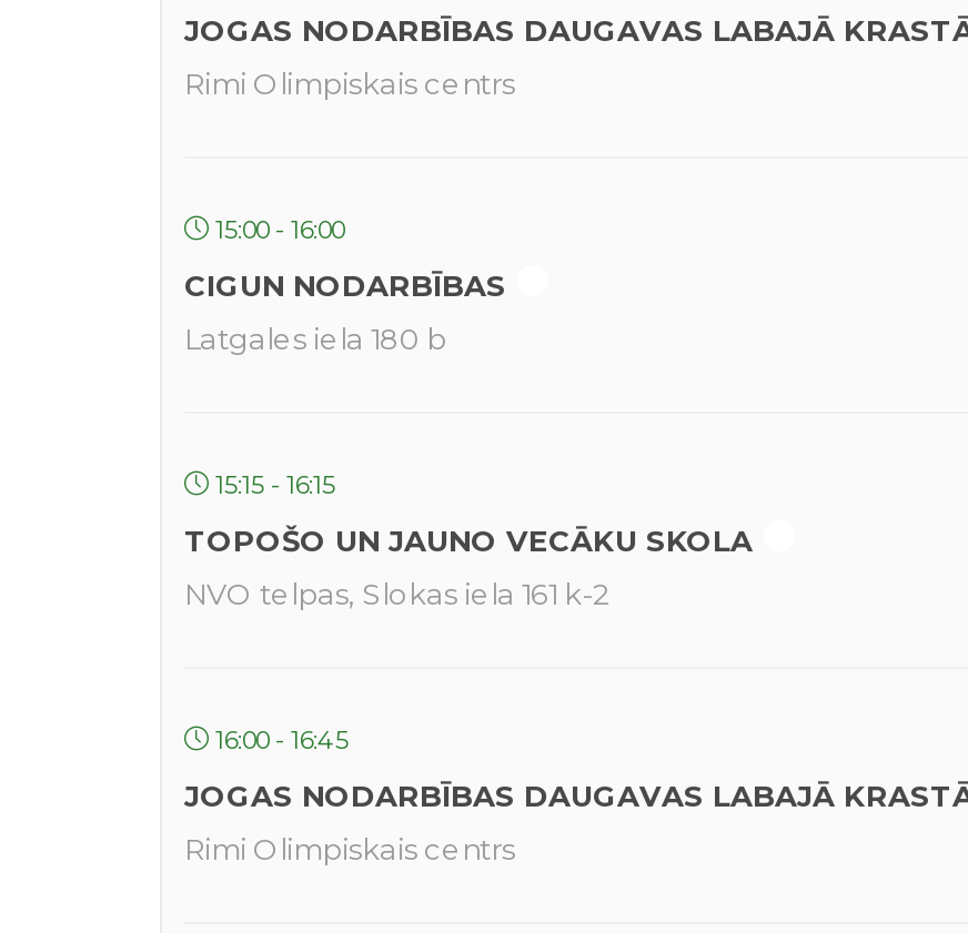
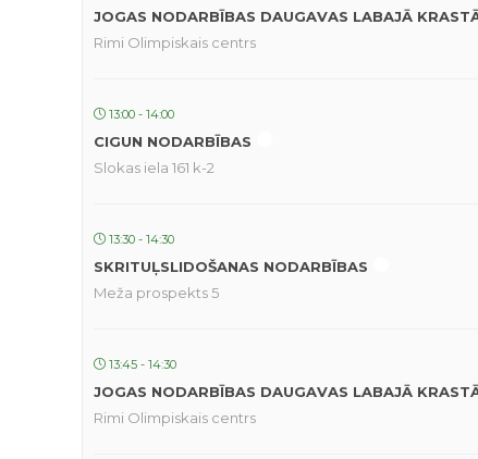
- 15:00 - 16:00
+ 13:00 - 14:00

- Latgales iela 180 b
+ Slokas iela 161 k-2

- 15:15 - 16:15
+ 13:30 - 14:30

- TOPOŠO UN JAUNO VECĀKU SKOLA
+ SKRITUĻSLIDOŠANAS NODARBĪBAS

- NVO telpas, Slokas iela 161 k-2
+ Meža prospekts 5

- 16:00 - 16:45
+ 13:45 - 14:30
